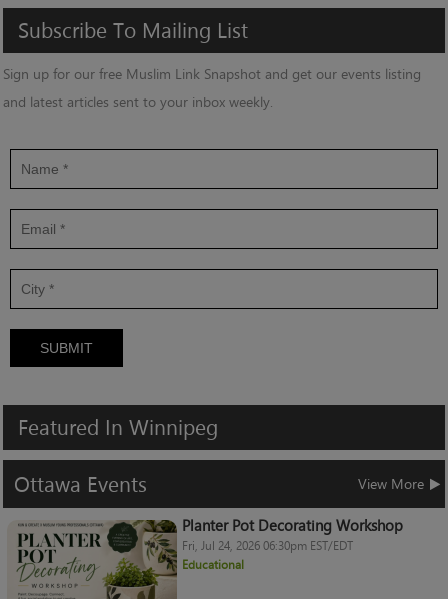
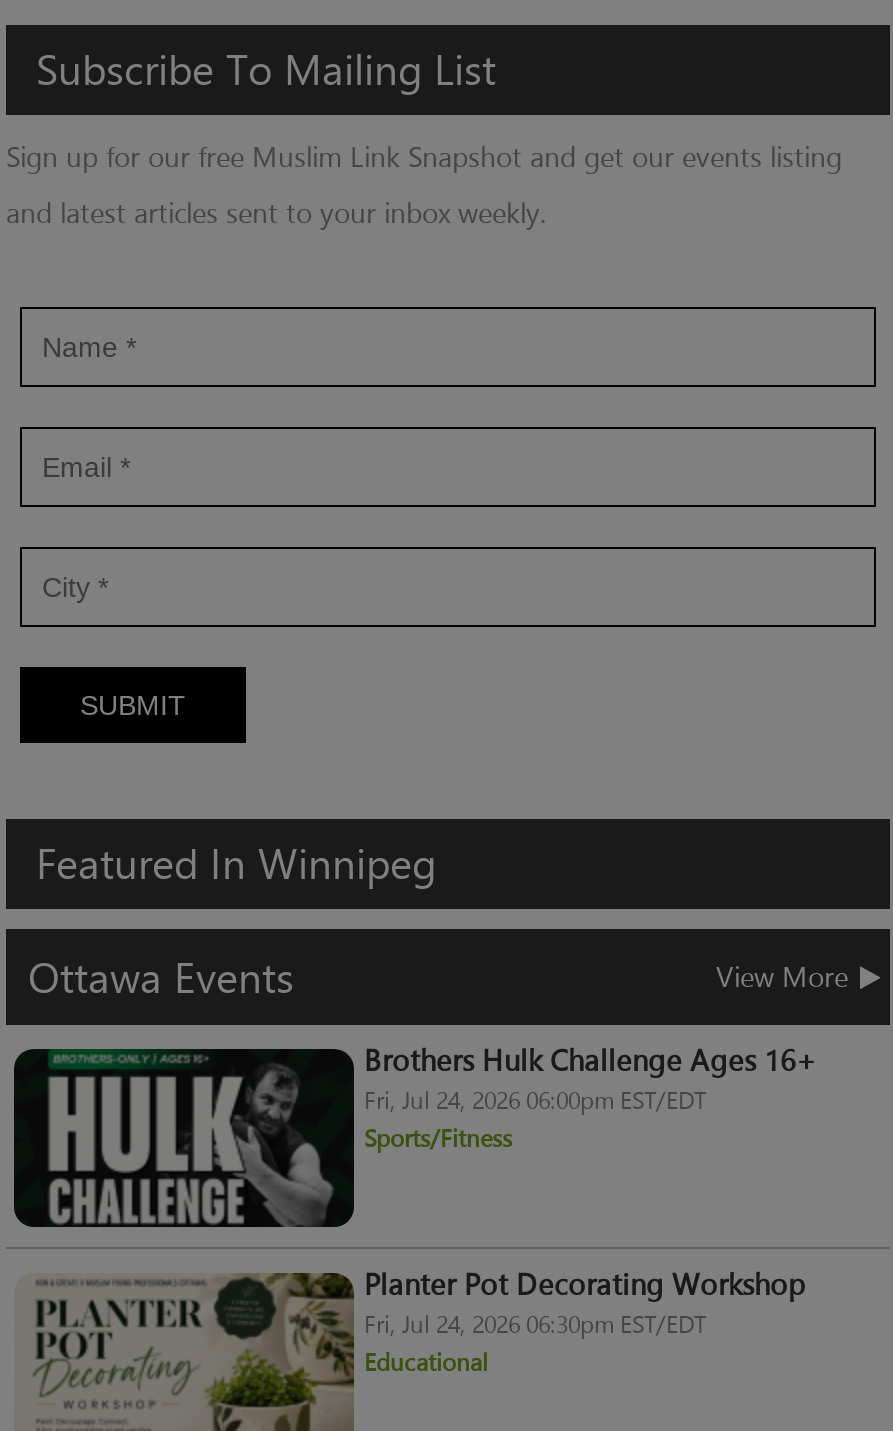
+ [image]
+ Brothers Hulk Challenge Ages 16+
+ Fri, Jul 24, 2026 06:00pm EST/EDT
+ Sports/Fitness
